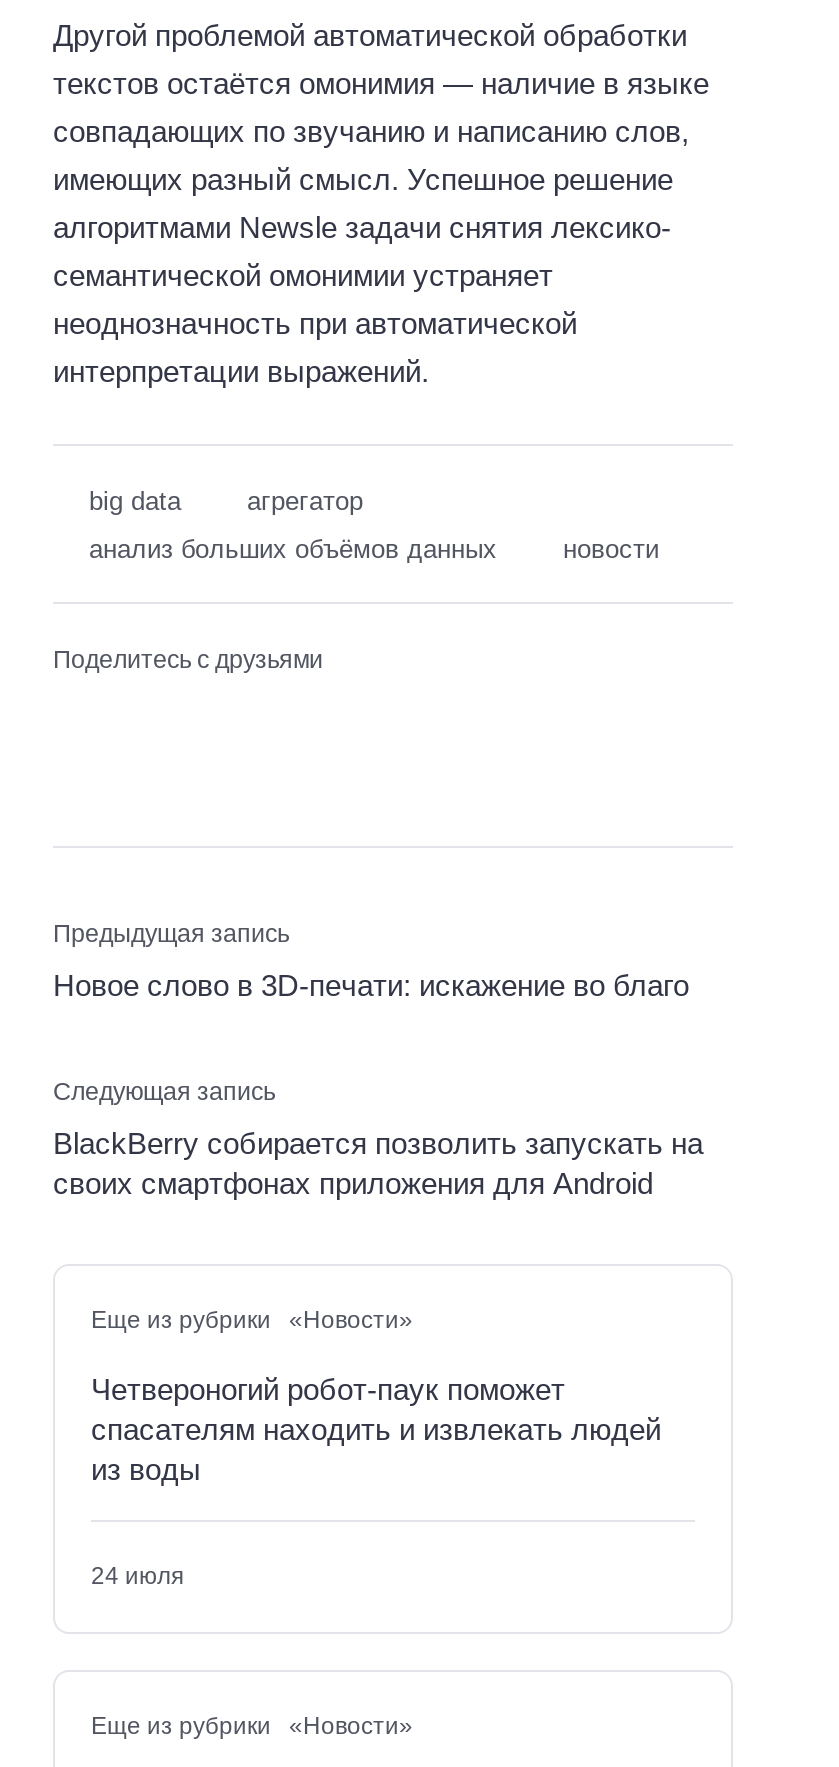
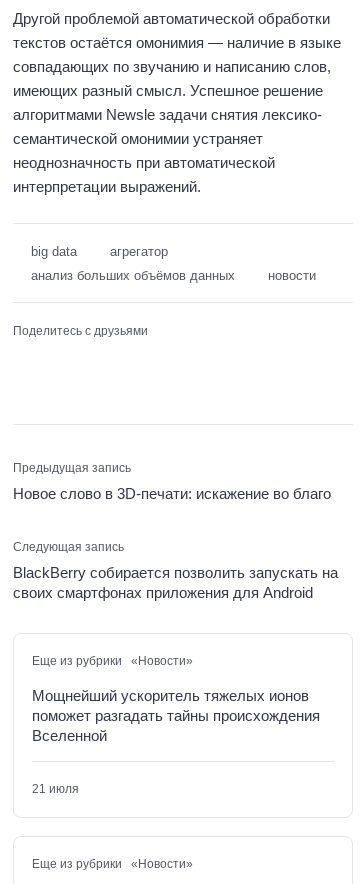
- Четвероногий робот-паук поможет
- спасателям находить и извлекать людей
- из воды
+ Мощнейший ускоритель тяжелых ионов
+ поможет разгадать тайны происхождения
+ Вселенной

- 24 июля
+ 21 июля
